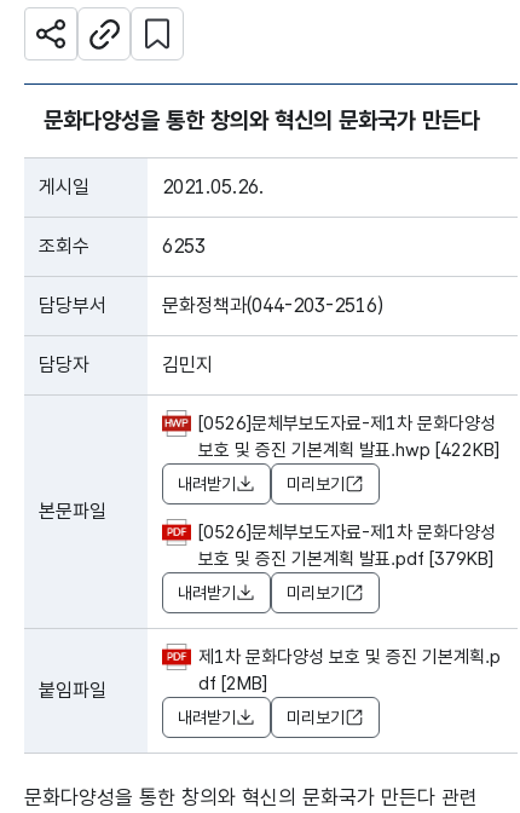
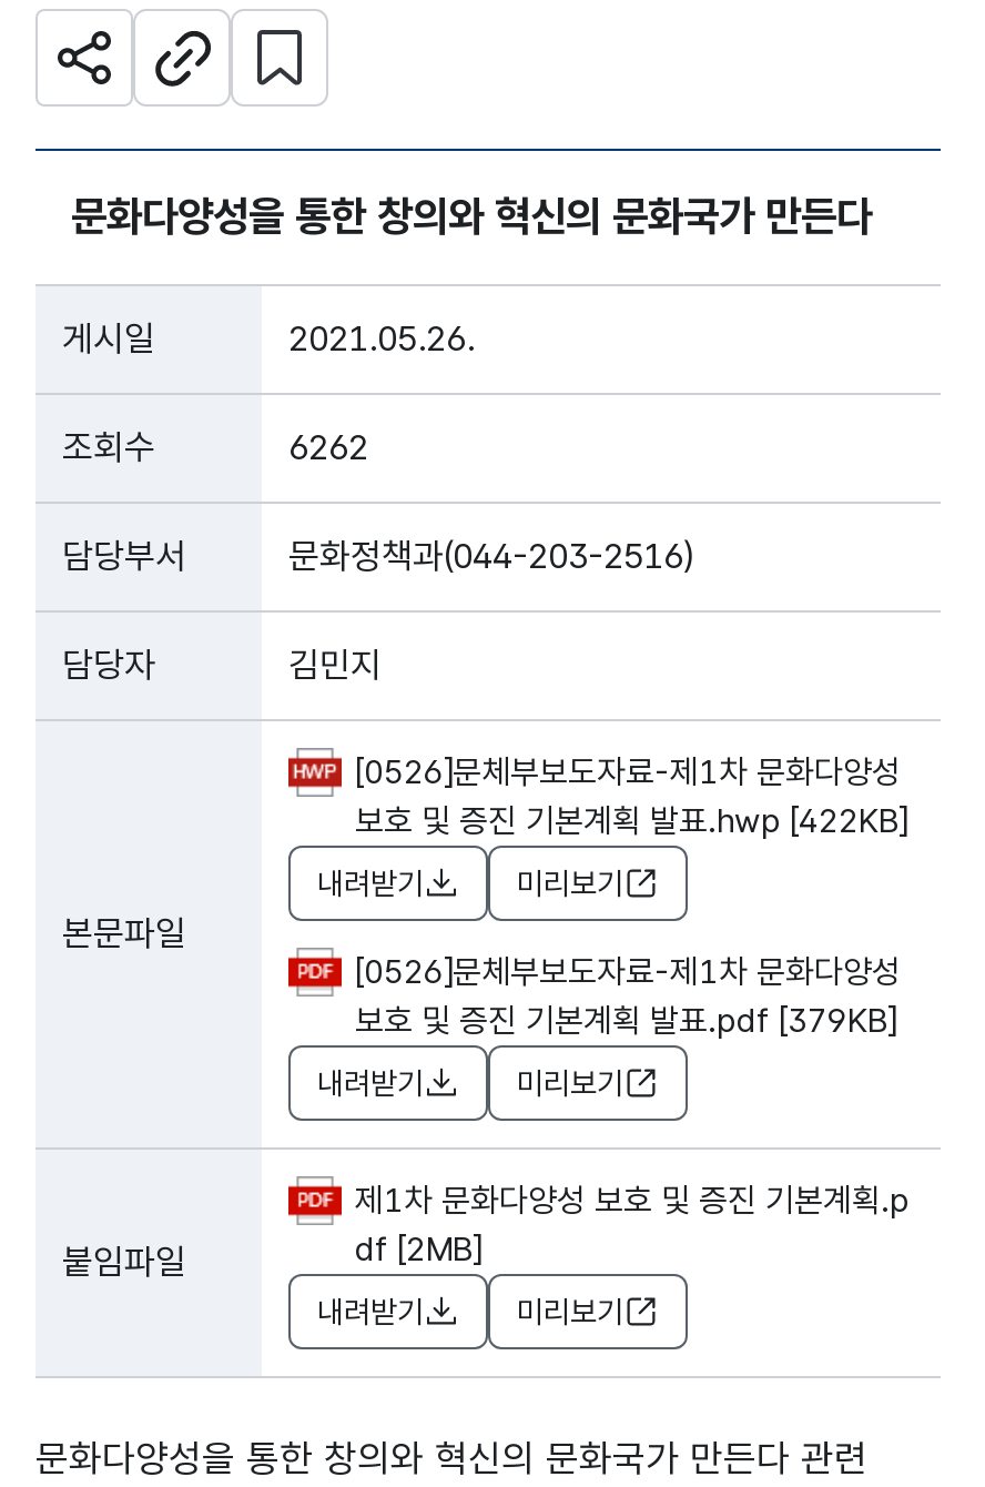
- 6253
+ 6262
